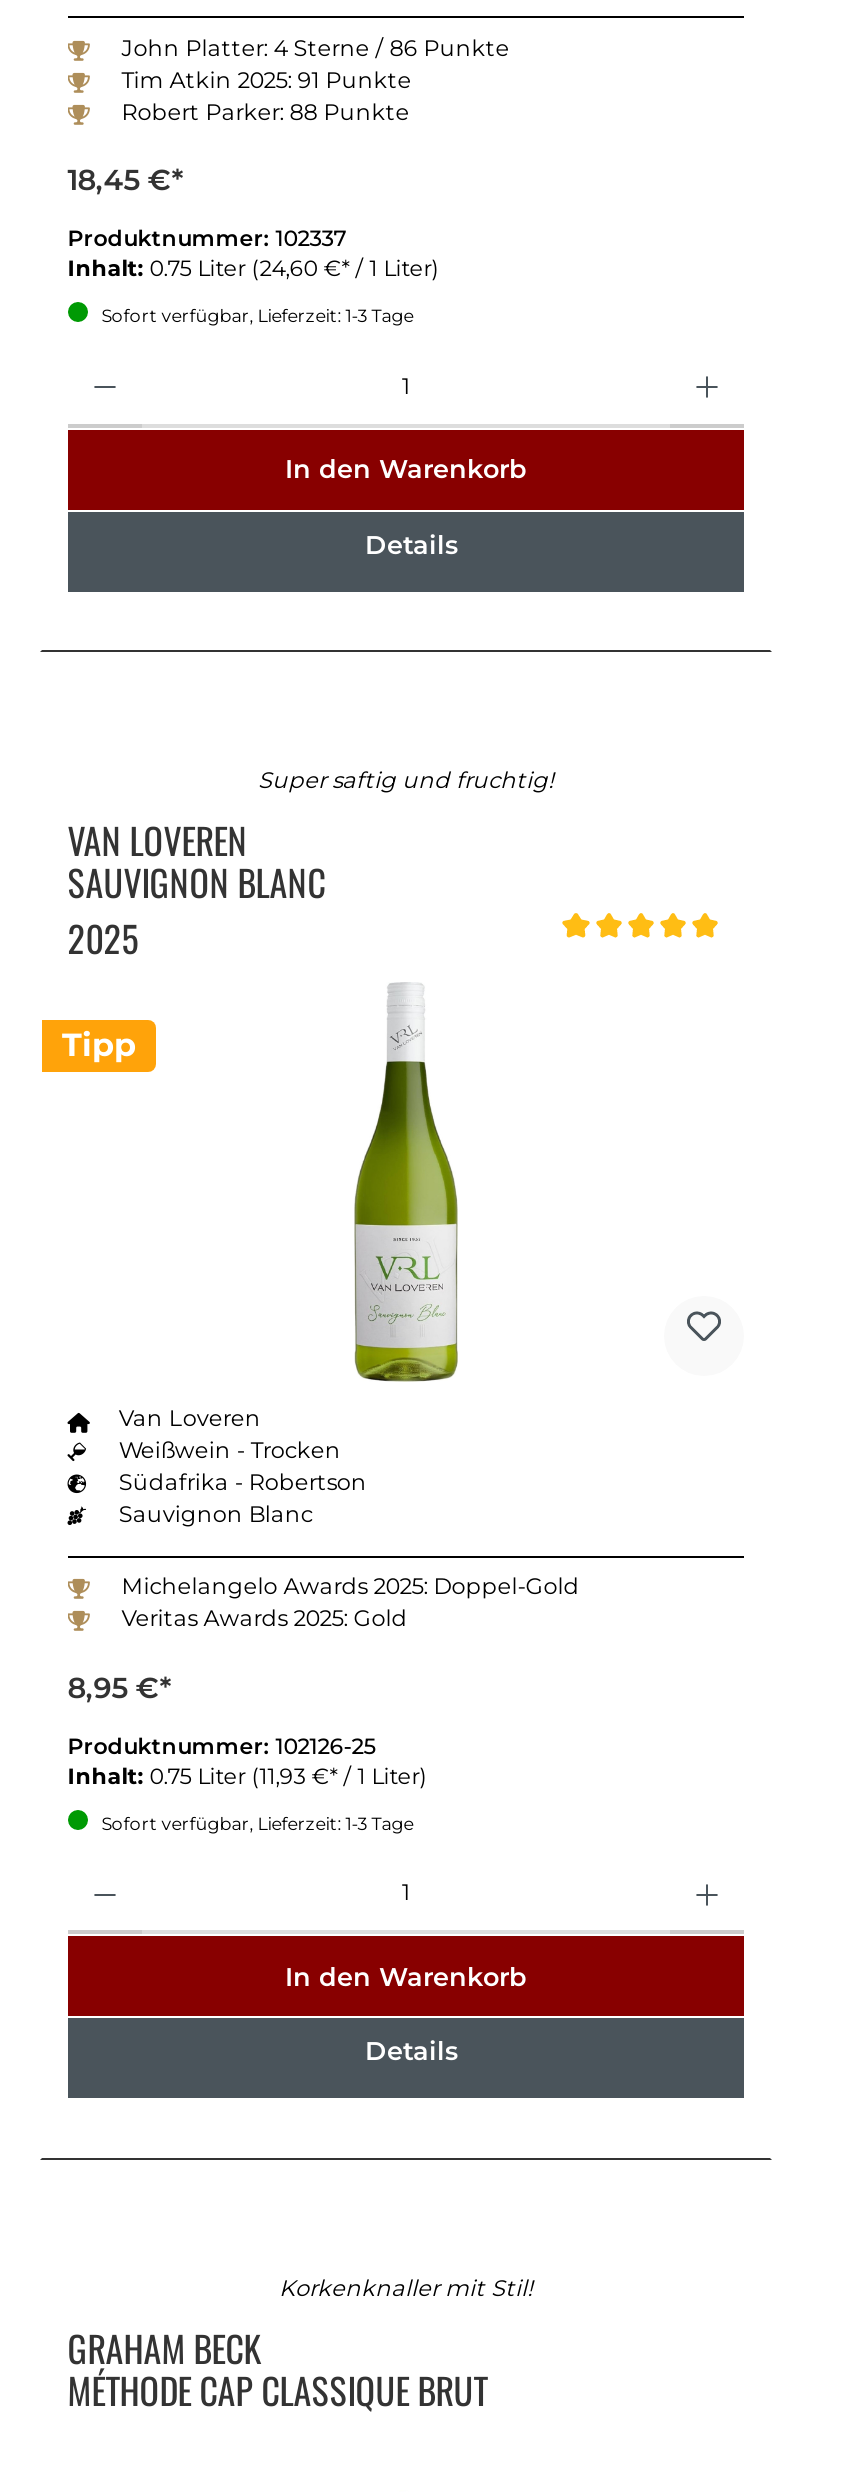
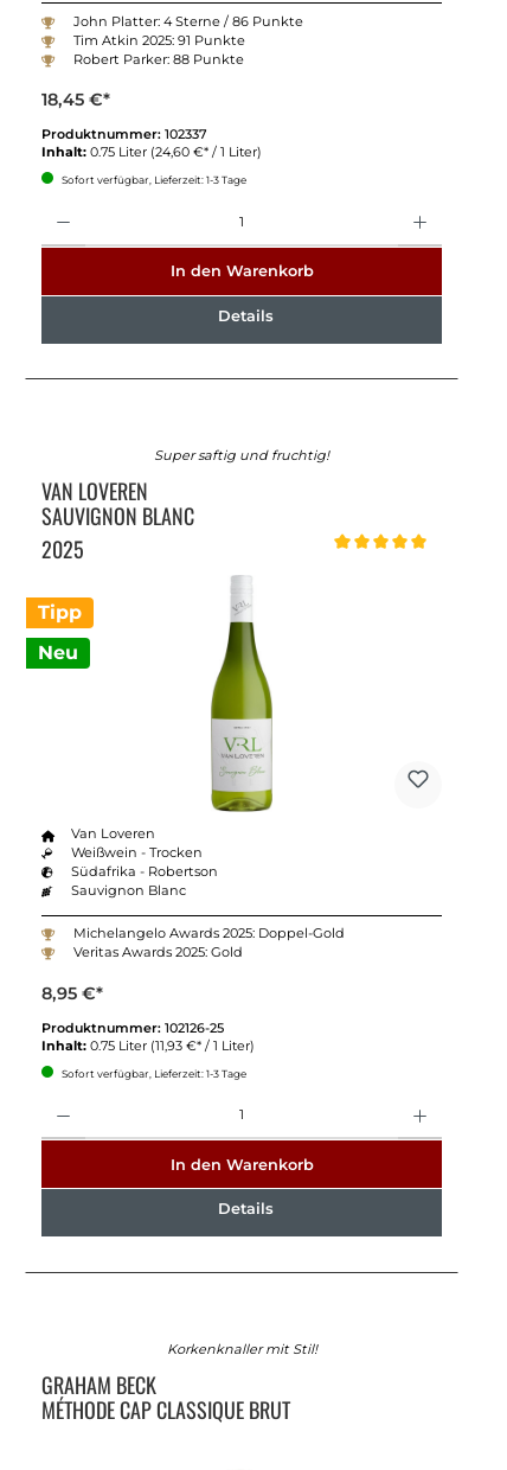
+ Neu
